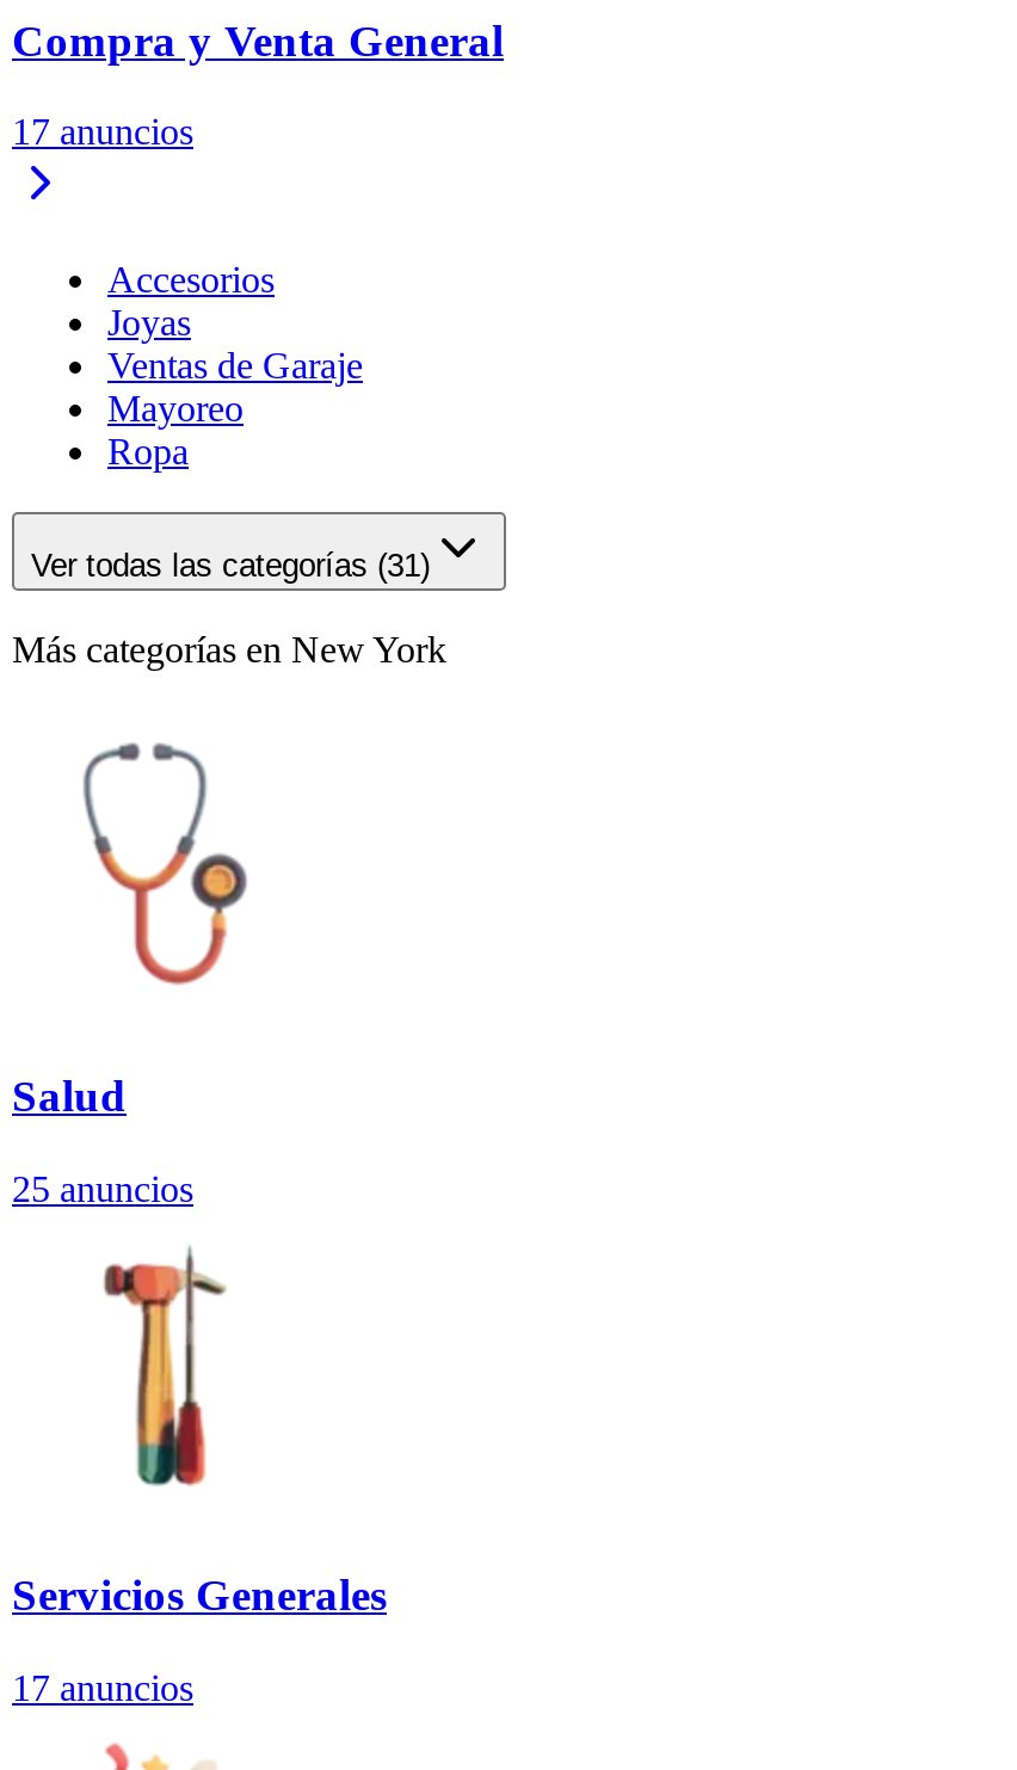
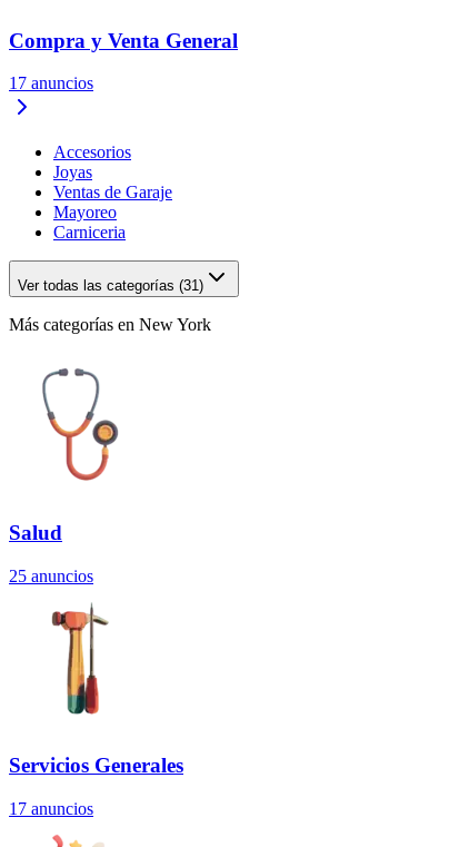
- Ropa
+ Carniceria
